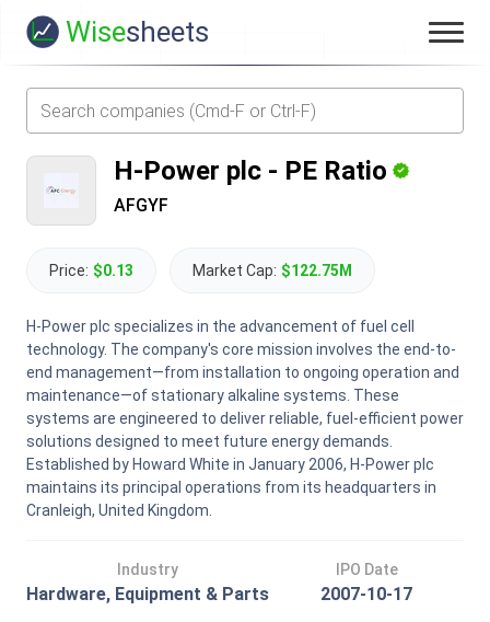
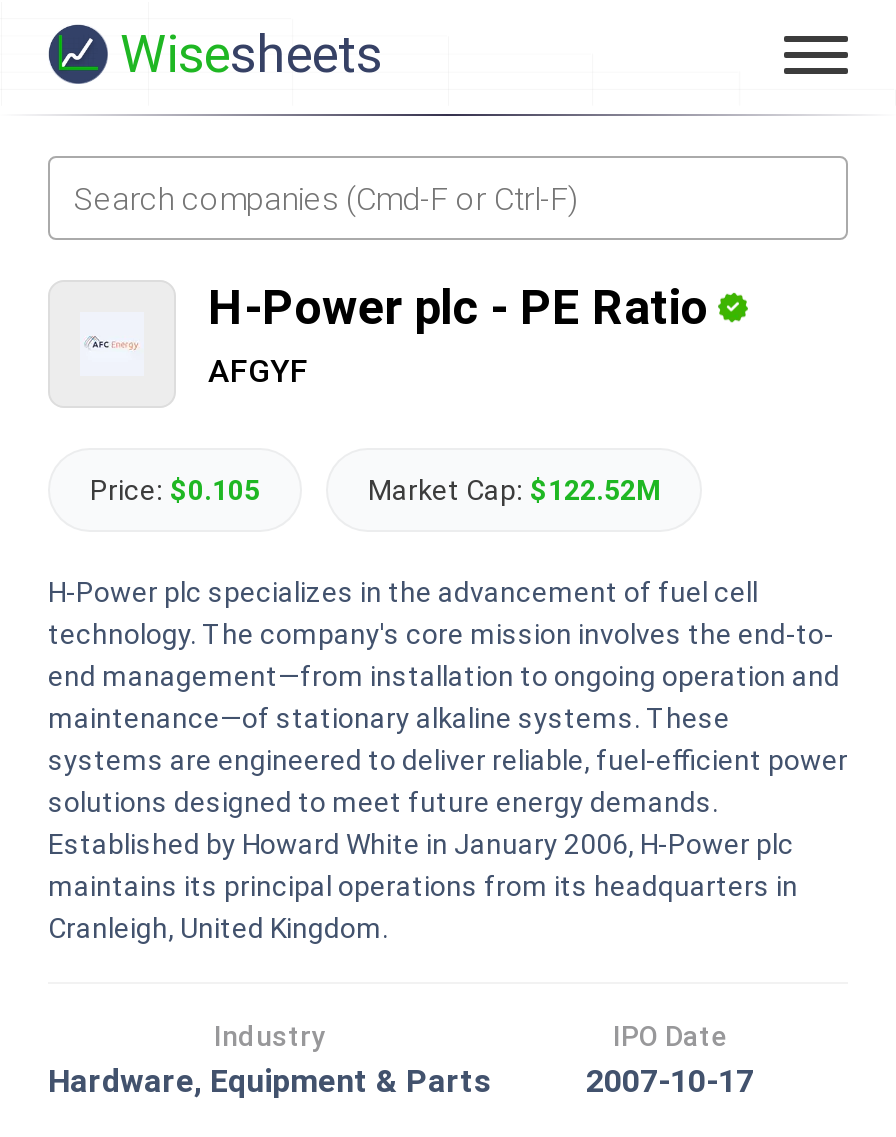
- Price: $0.13
+ Price: $0.105

- Market Cap: $122.75M
+ Market Cap: $122.52M
